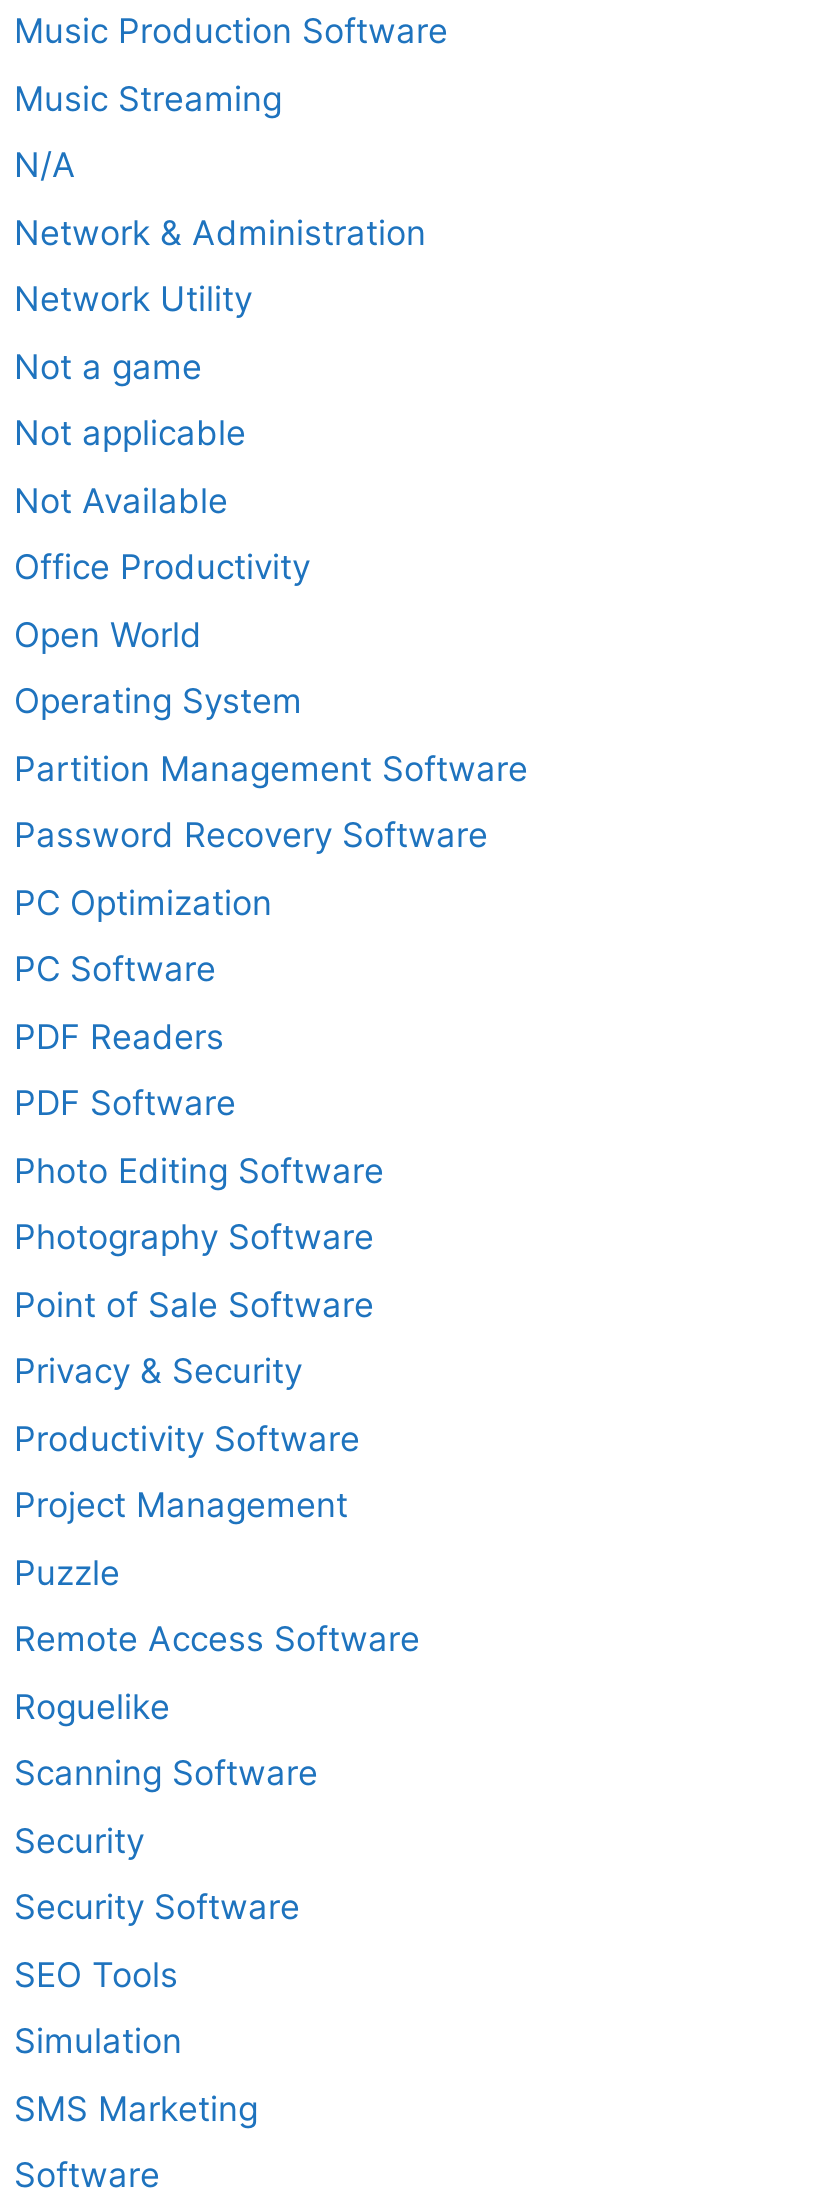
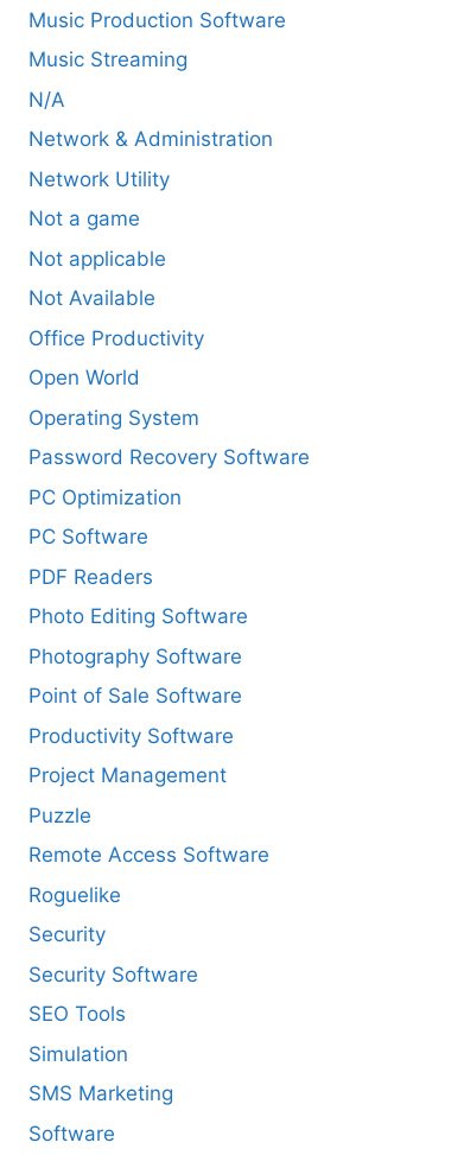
- Partition Management Software

- PDF Software

- Privacy & Security

- Scanning Software
